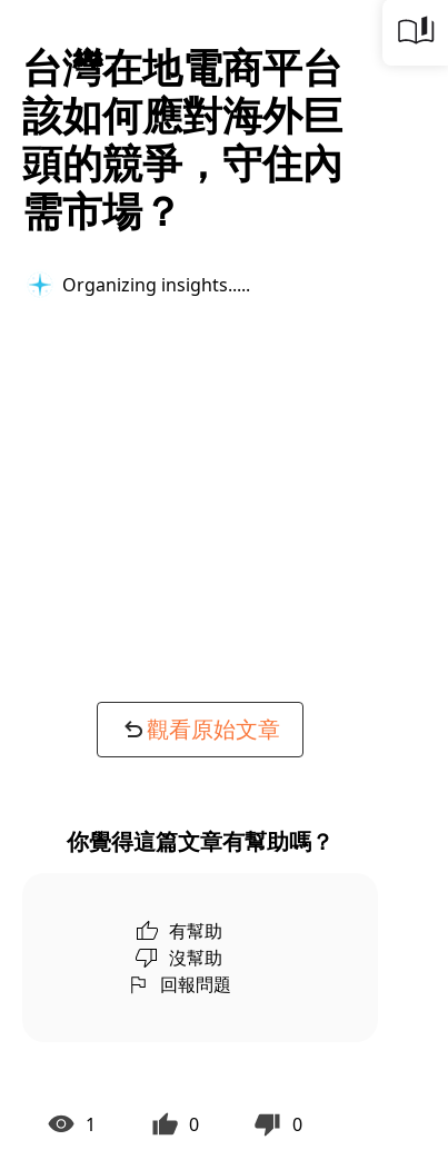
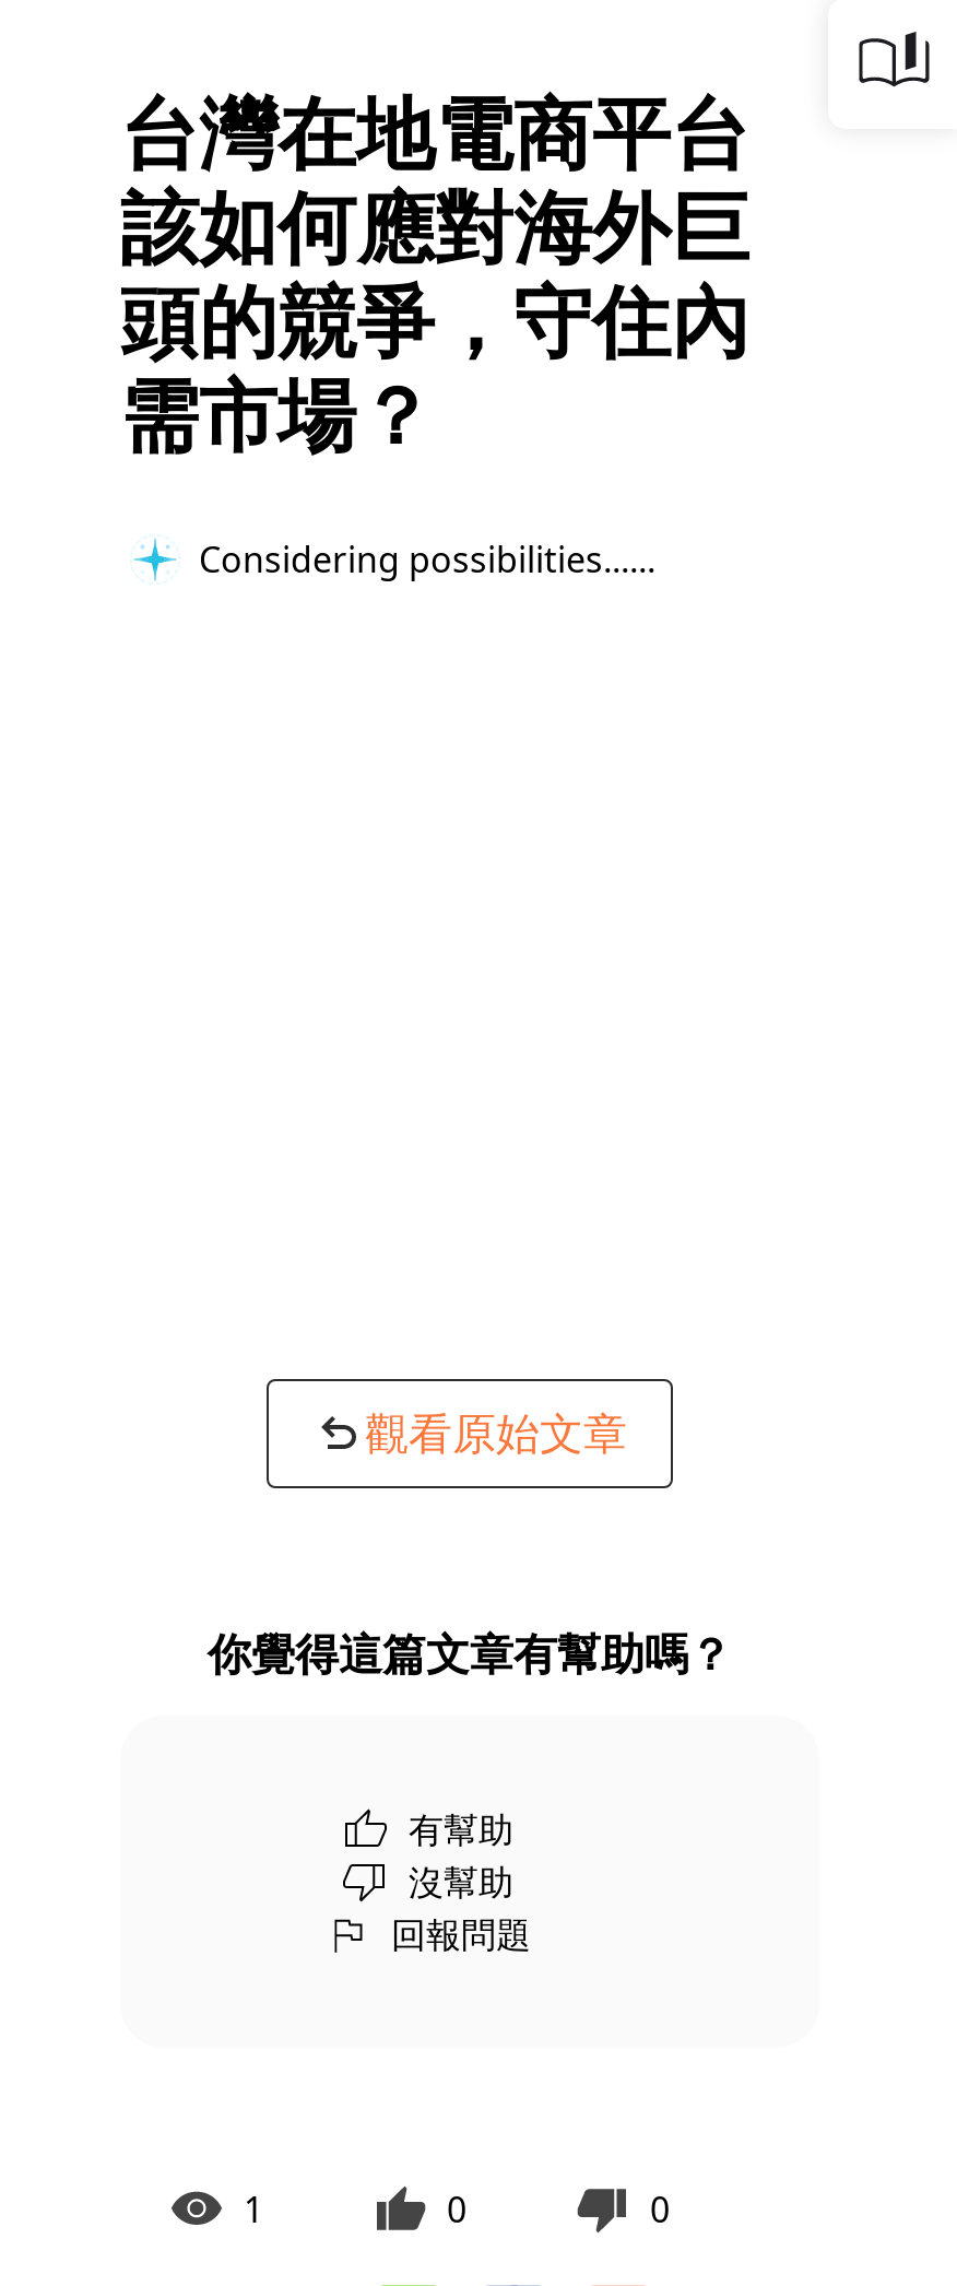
- Organizing insights...
+ Considering possibilities...
